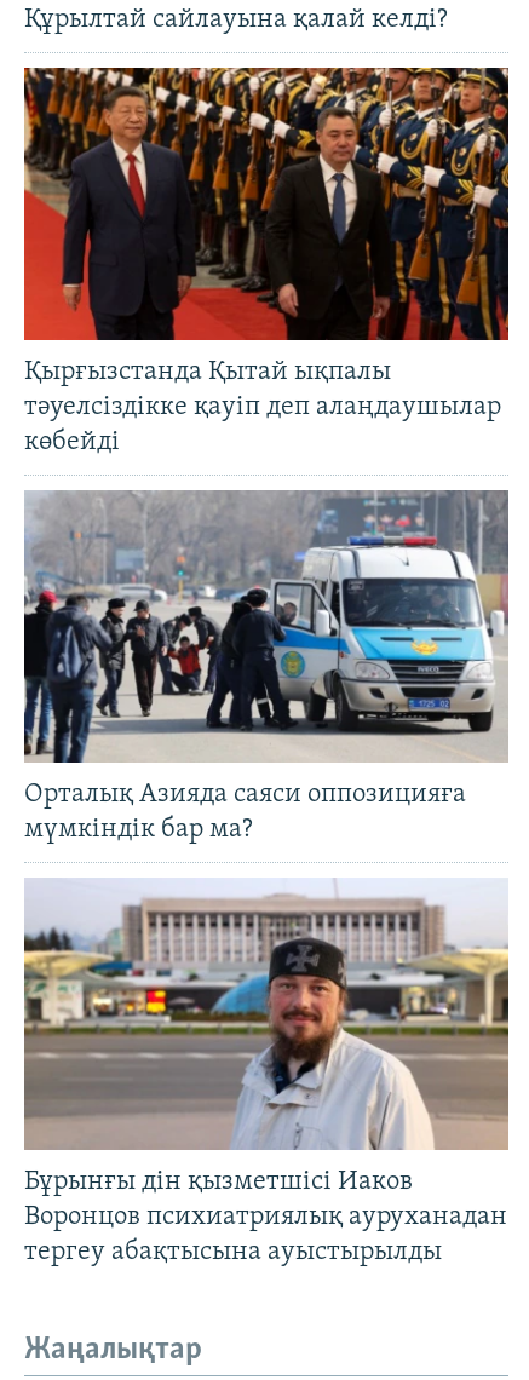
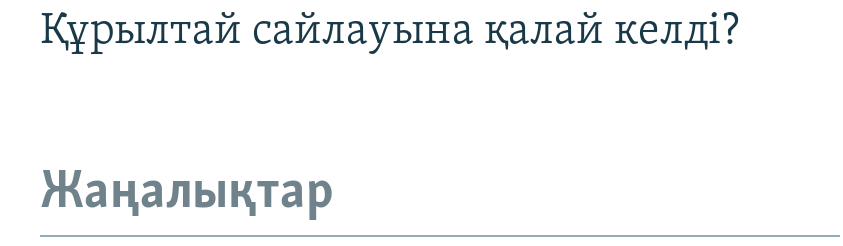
- [image]
- Қырғызстанда Қытай ықпалы
- тәуелсіздікке қауіп деп алаңдаушылар
- көбейді

- [image]
- Орталық Азияда саяси оппозицияға
- мүмкіндік бар ма?

- [image]
- Бұрынғы дін қызметшісі Иаков
- Воронцов психиатриялық ауруханадан
- тергеу абақтысына ауыстырылды
